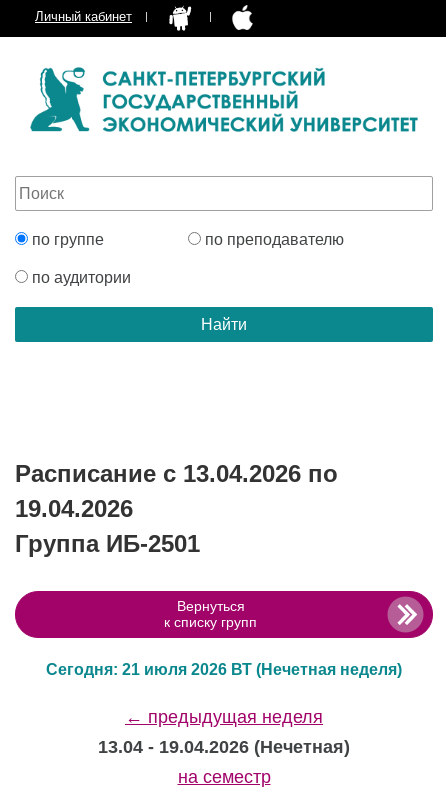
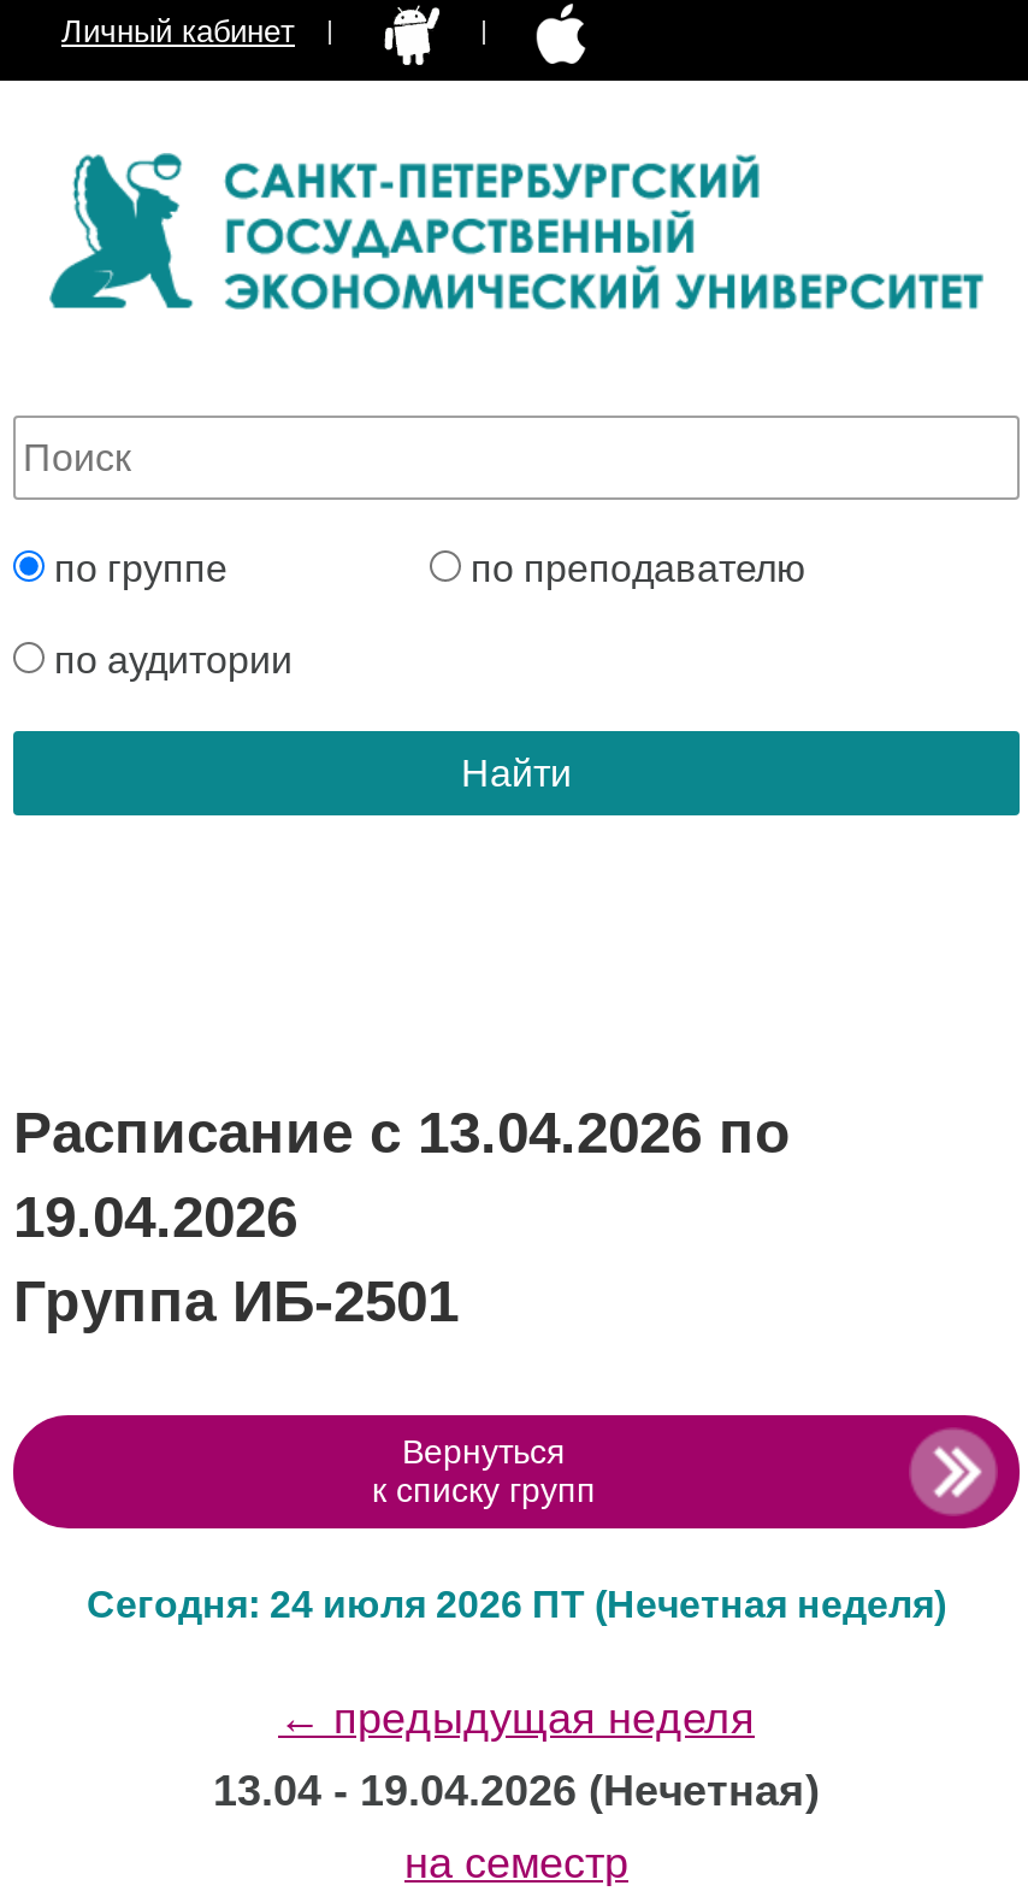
- Сегодня: 21 июля 2026 ВТ (Нечетная неделя)
+ Сегодня: 24 июля 2026 ПТ (Нечетная неделя)
